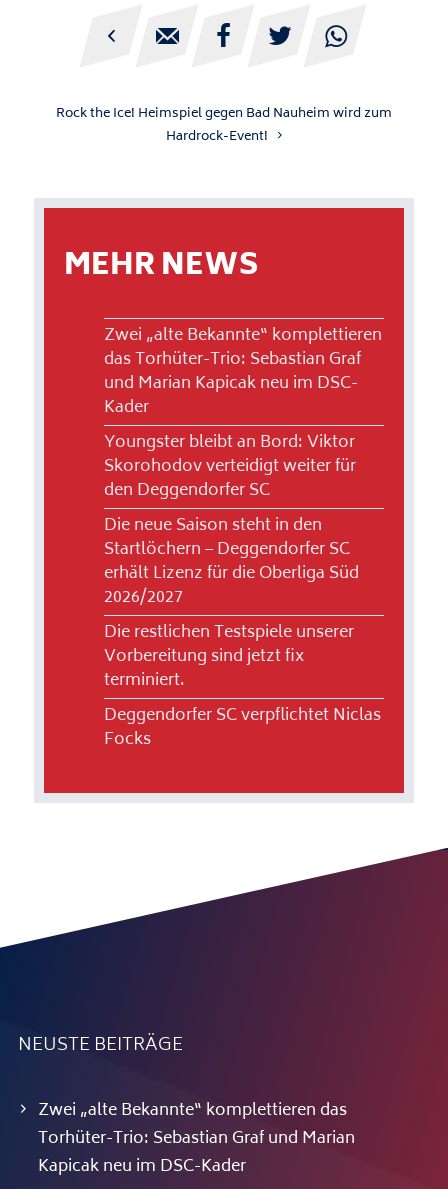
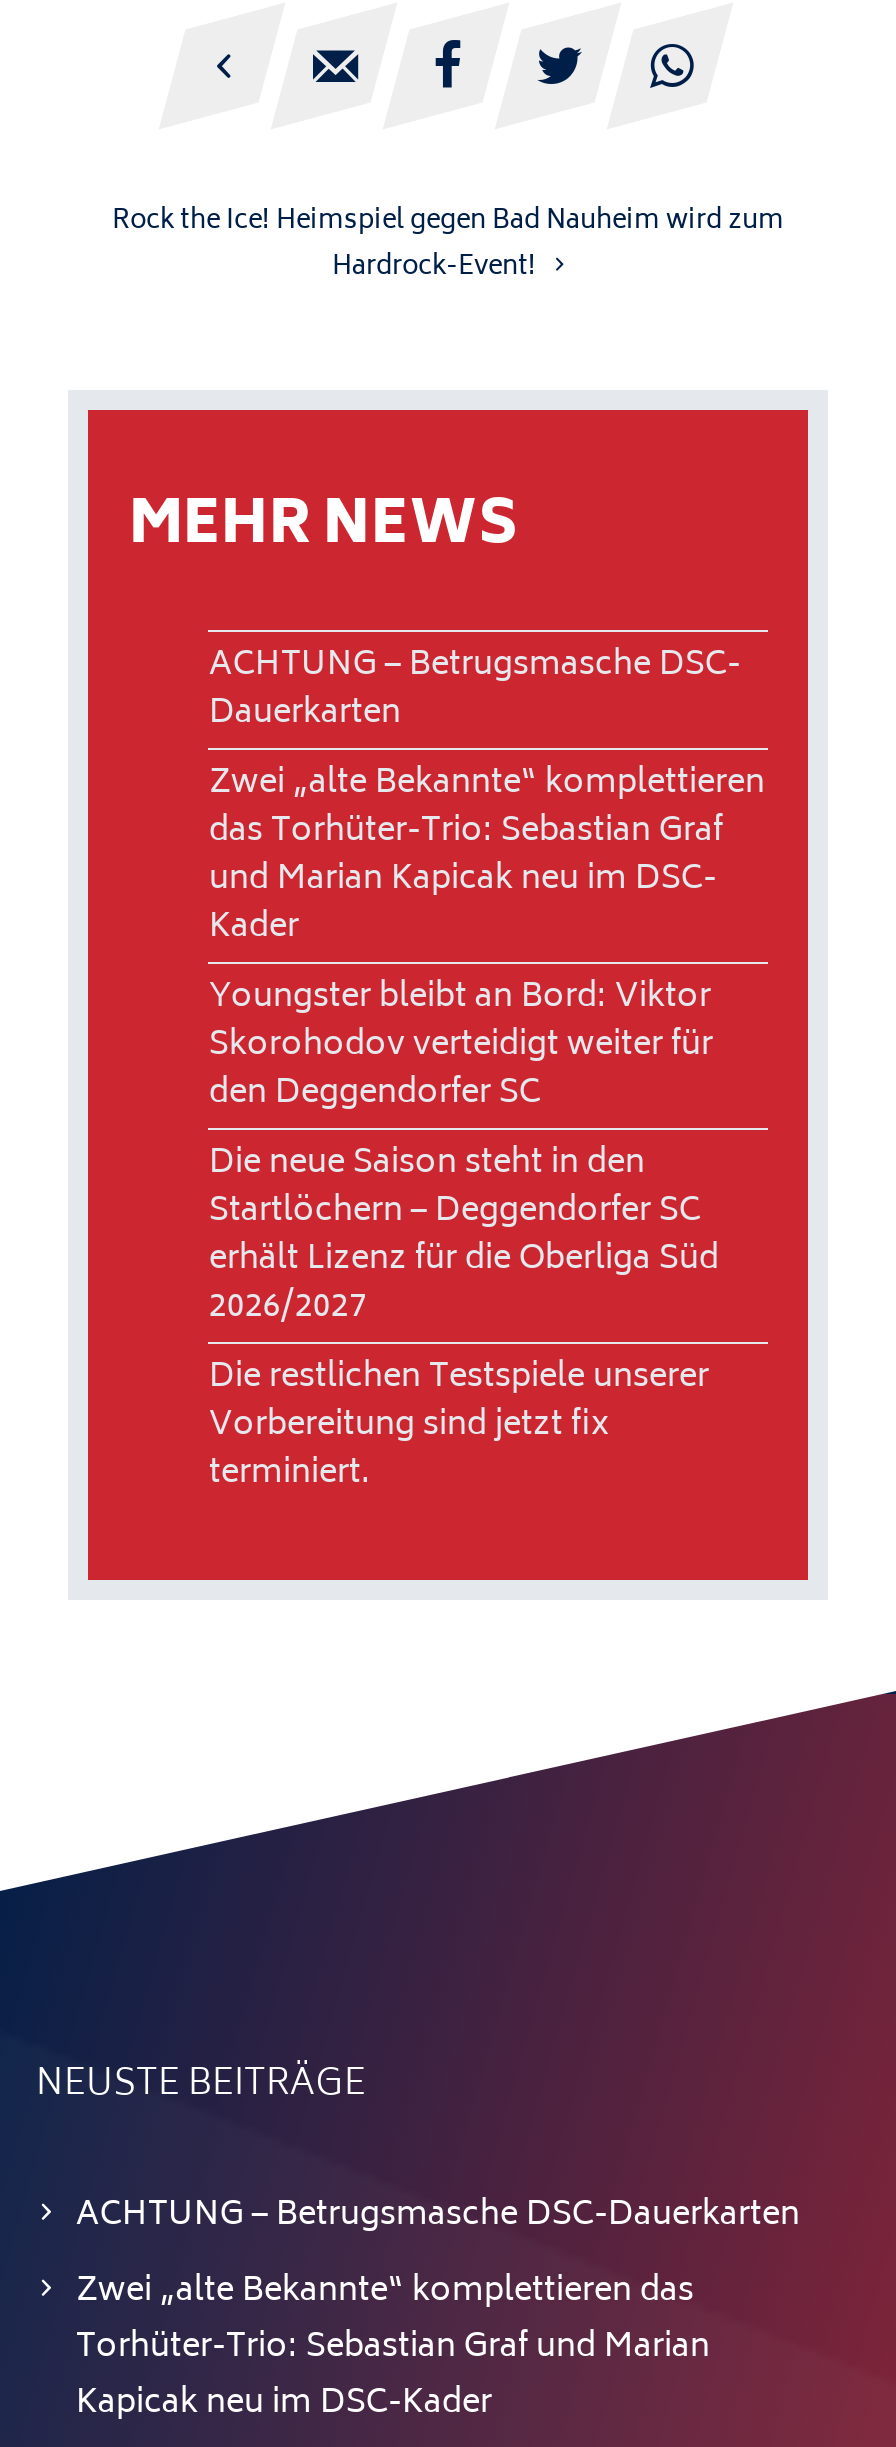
+ ACHTUNG – Betrugsmasche DSC-
+ Dauerkarten

moved down: Zwei „alte Bekannte“ komplettieren | das Torhüter-Trio: Sebastian Graf | und Marian Kapicak neu im DSC- | ... | Vorbereitung sind jetzt fix | terminiert.

- Deggendorfer SC verpflichtet Niclas
- Focks

+ ACHTUNG – Betrugsmasche DSC-Dauerkarten
